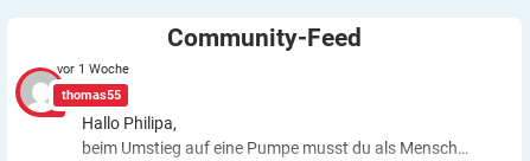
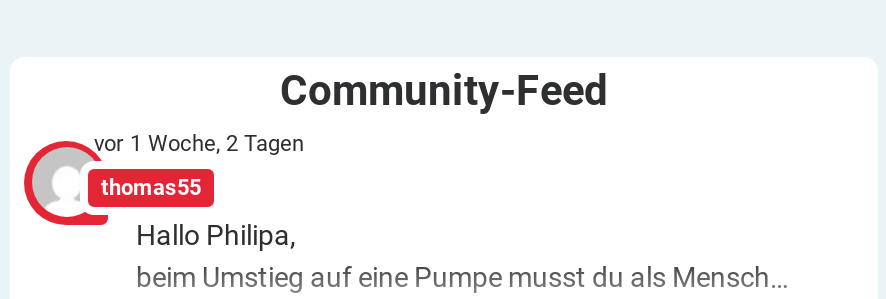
- vor 1 Woche
+ vor 1 Woche, 2 Tagen
